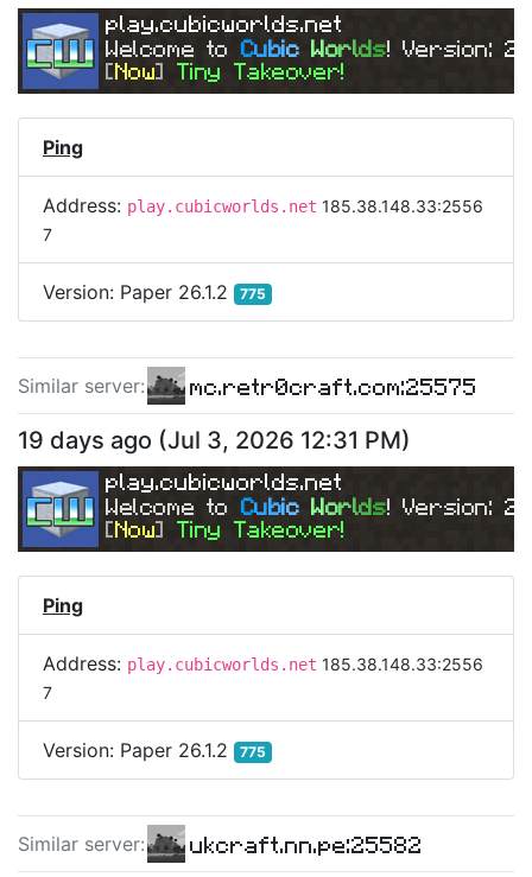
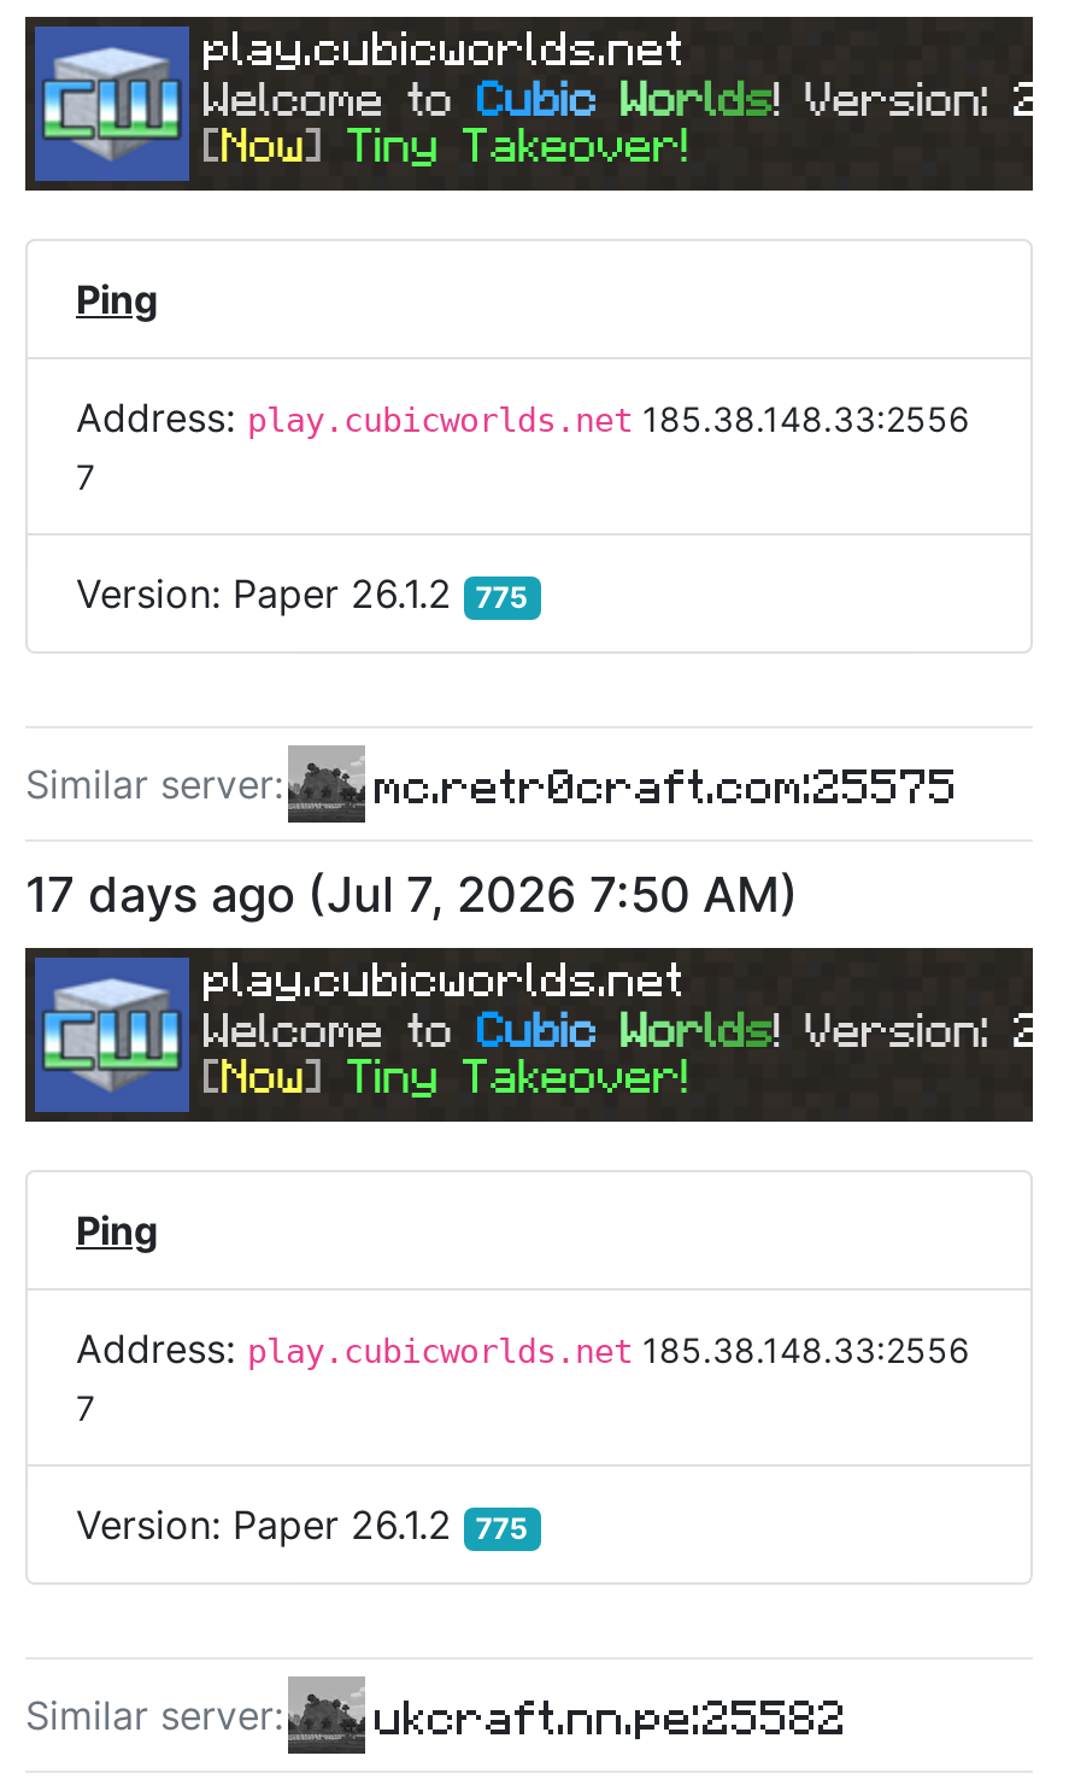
- 19 days ago (Jul 3, 2026 12:31 PM)
+ 17 days ago (Jul 7, 2026 7:50 AM)
